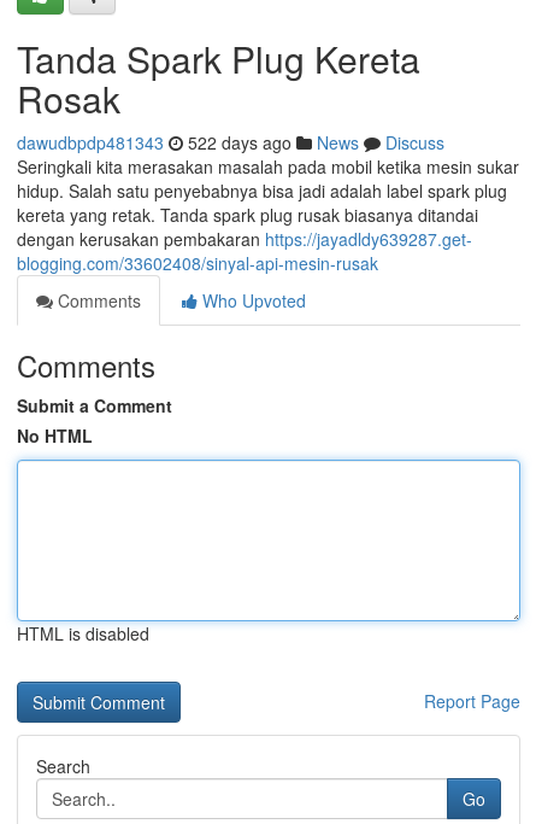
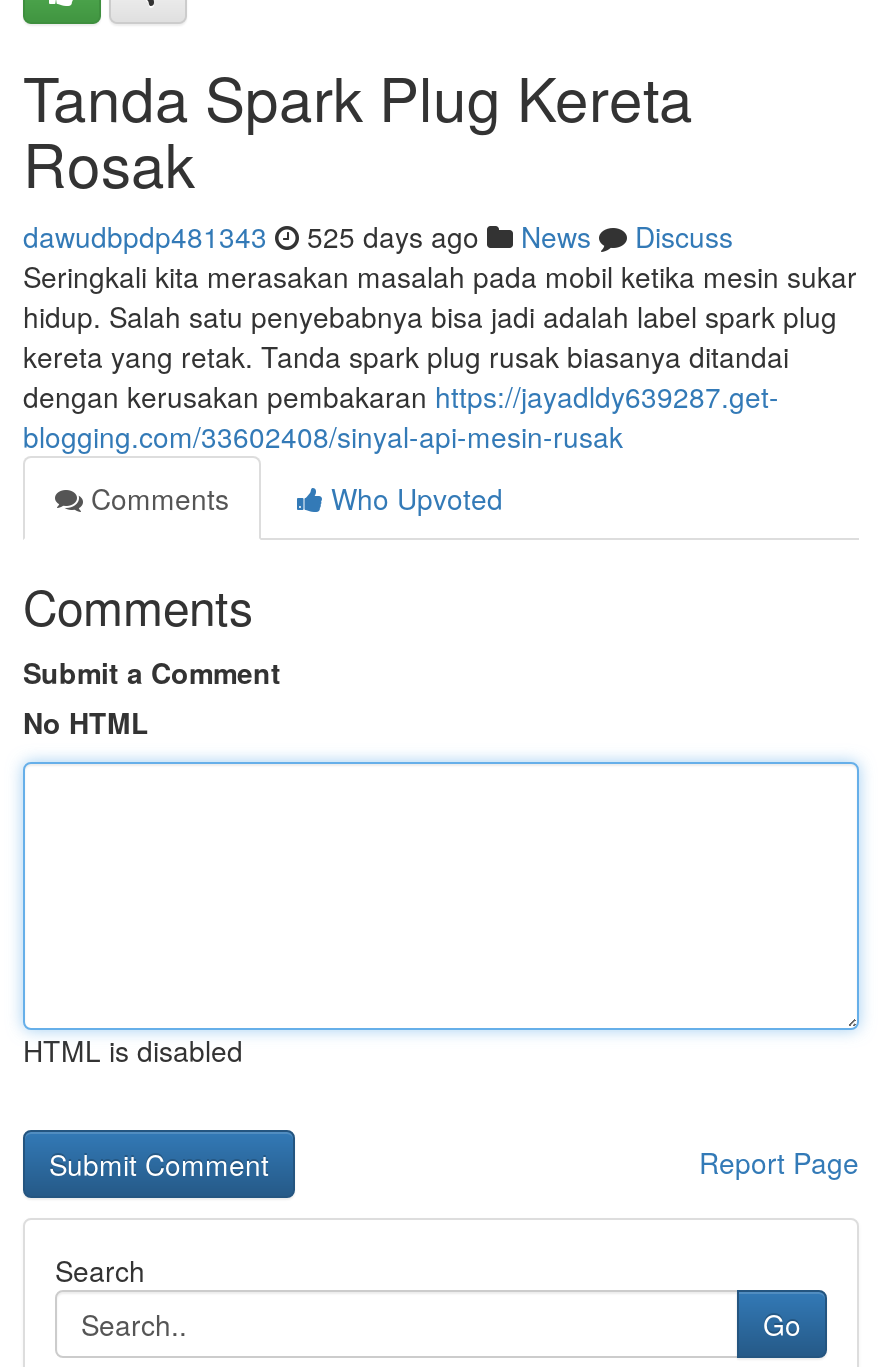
- dawudbpdp481343 522 days ago News Discuss
+ dawudbpdp481343 525 days ago News Discuss
